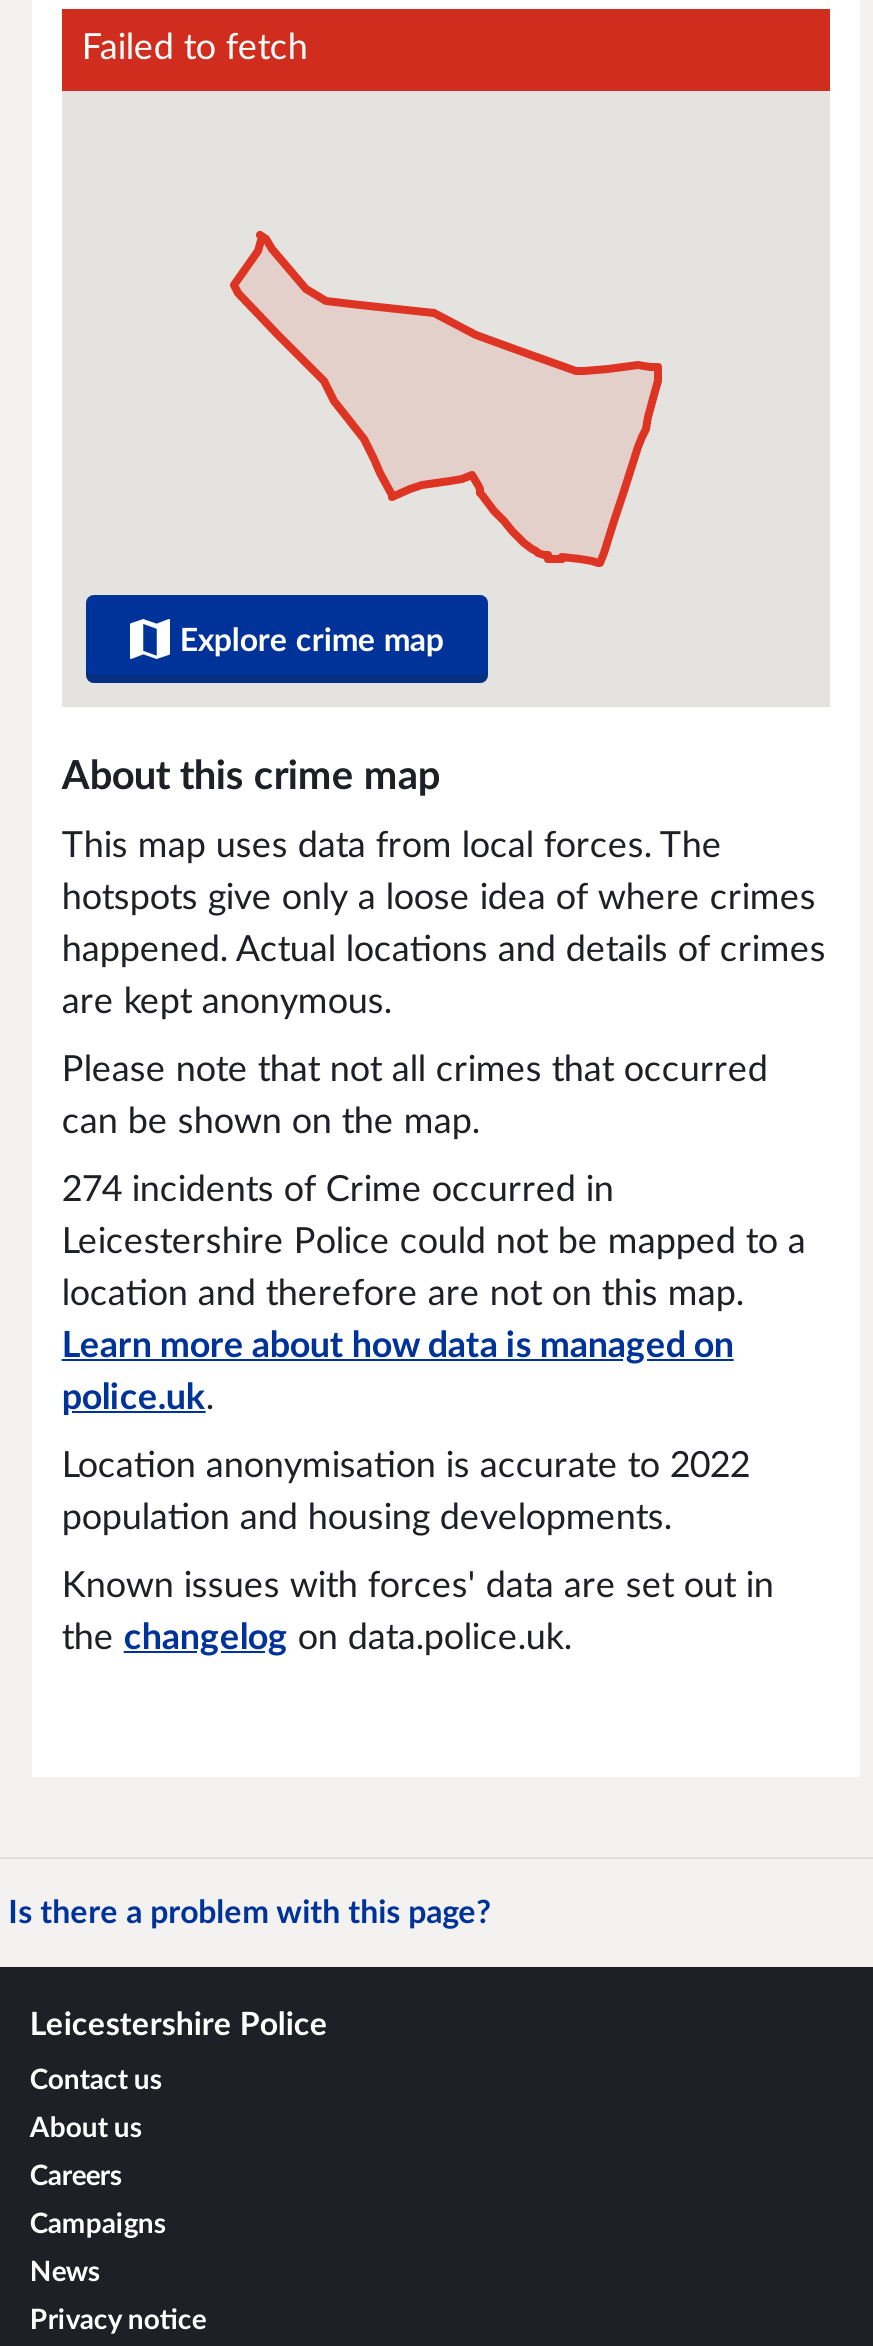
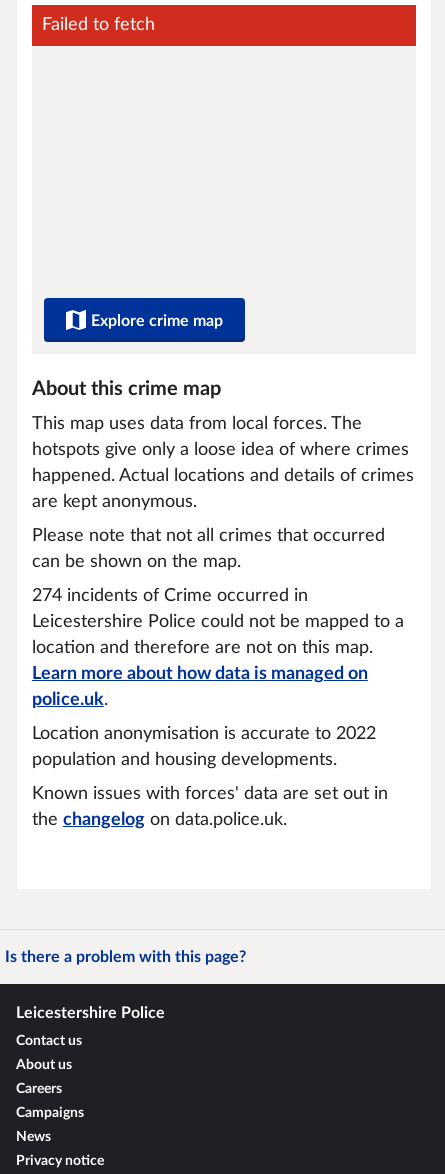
- [image]
